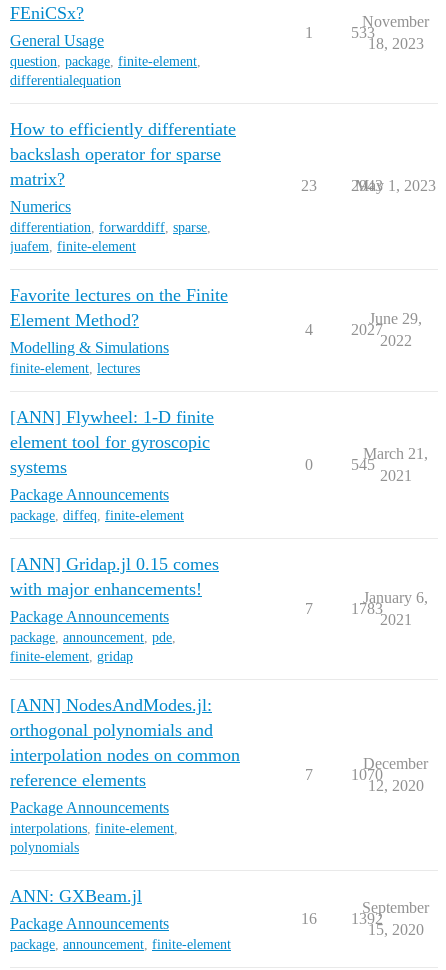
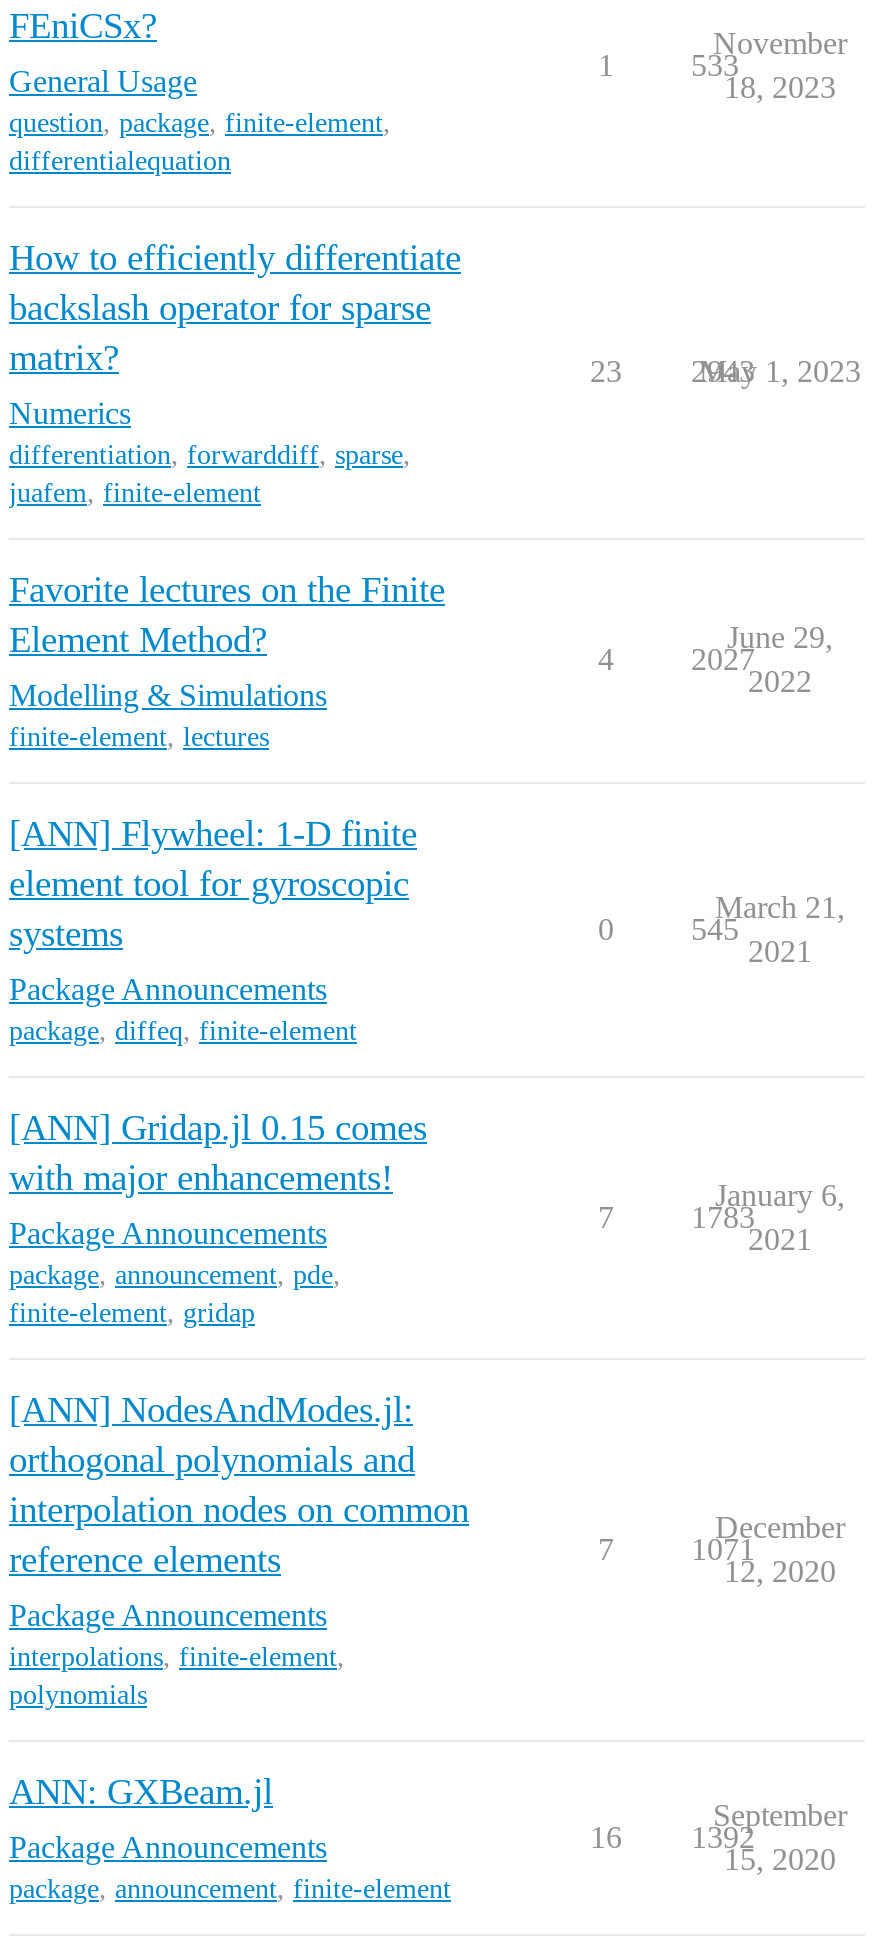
- 1070
+ 1071
